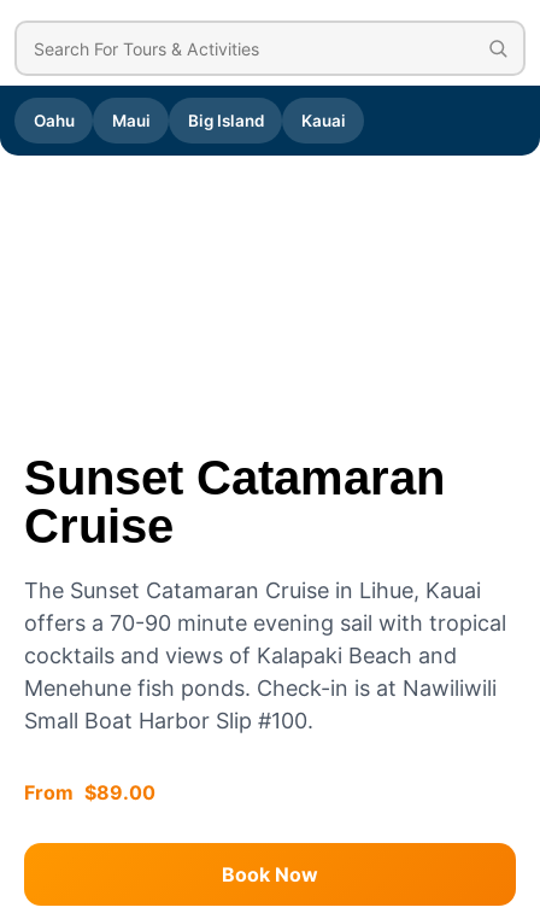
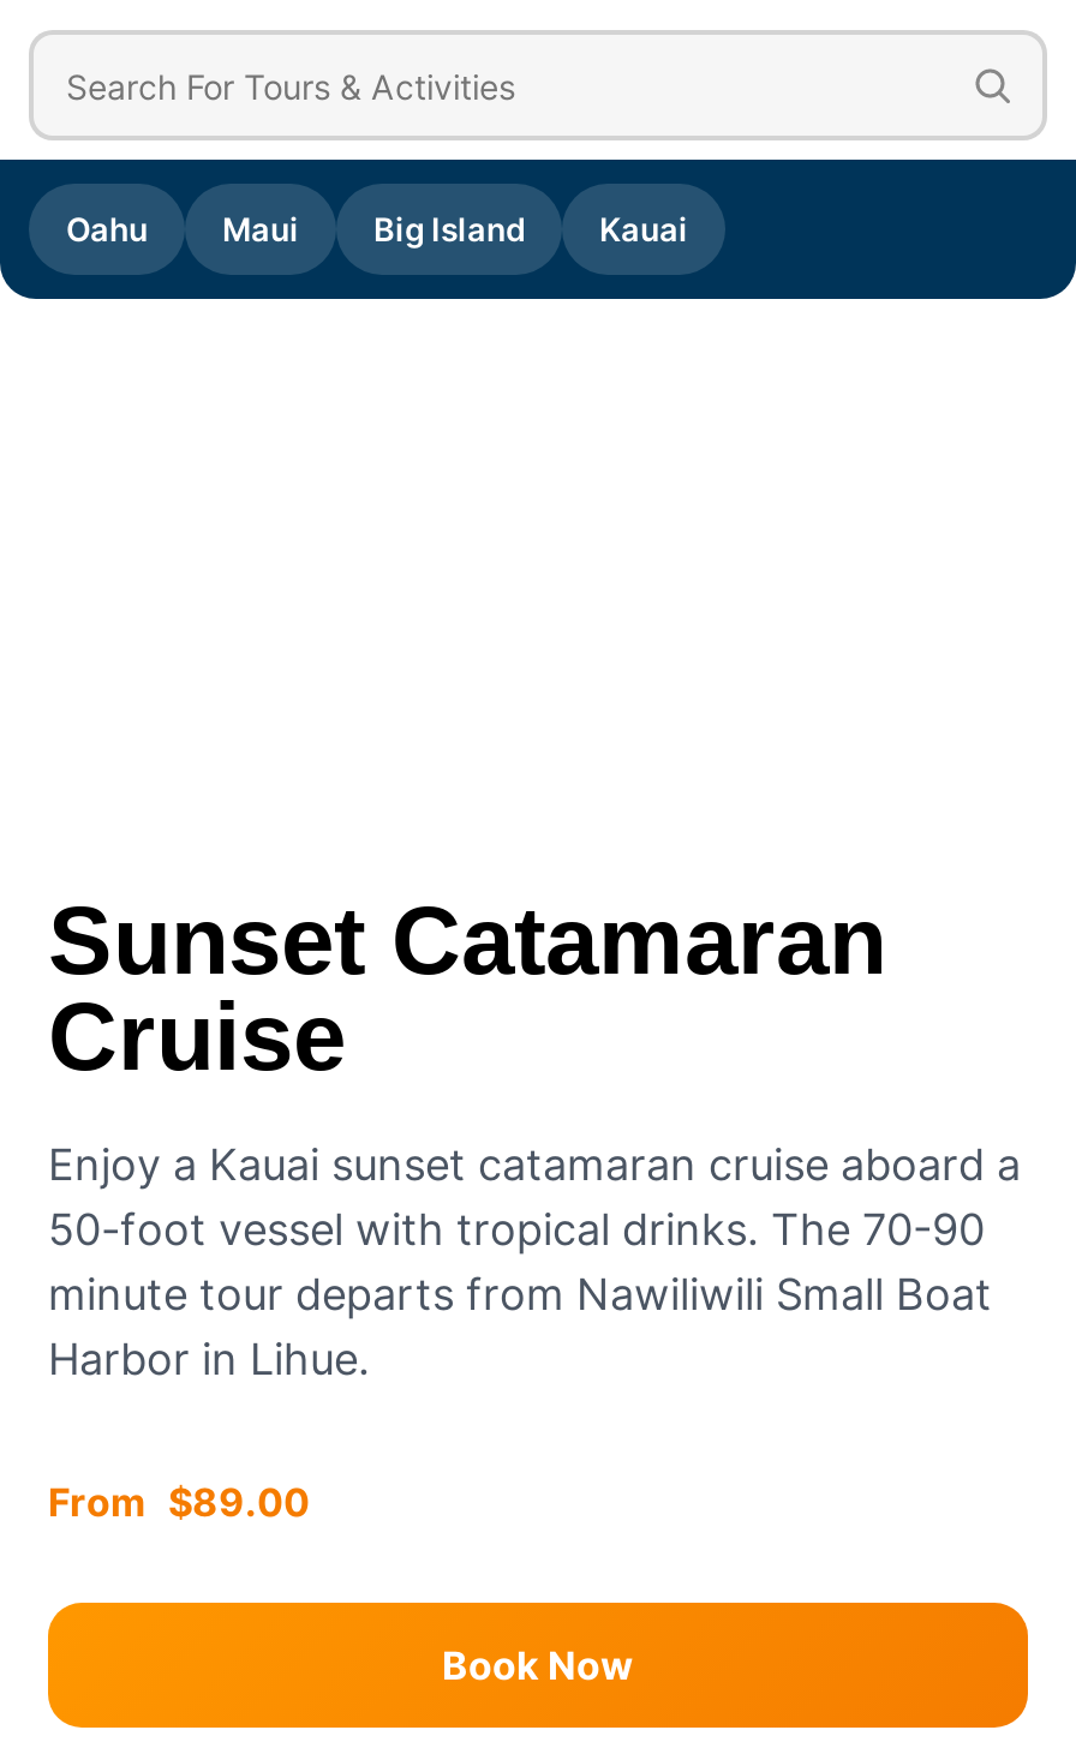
- The Sunset Catamaran Cruise in Lihue, Kauai
- offers a 70-90 minute evening sail with tropical
- cocktails and views of Kalapaki Beach and
- Menehune fish ponds. Check-in is at Nawiliwili
- Small Boat Harbor Slip #100.
+ Enjoy a Kauai sunset catamaran cruise aboard a
+ 50-foot vessel with tropical drinks. The 70-90
+ minute tour departs from Nawiliwili Small Boat
+ Harbor in Lihue.
